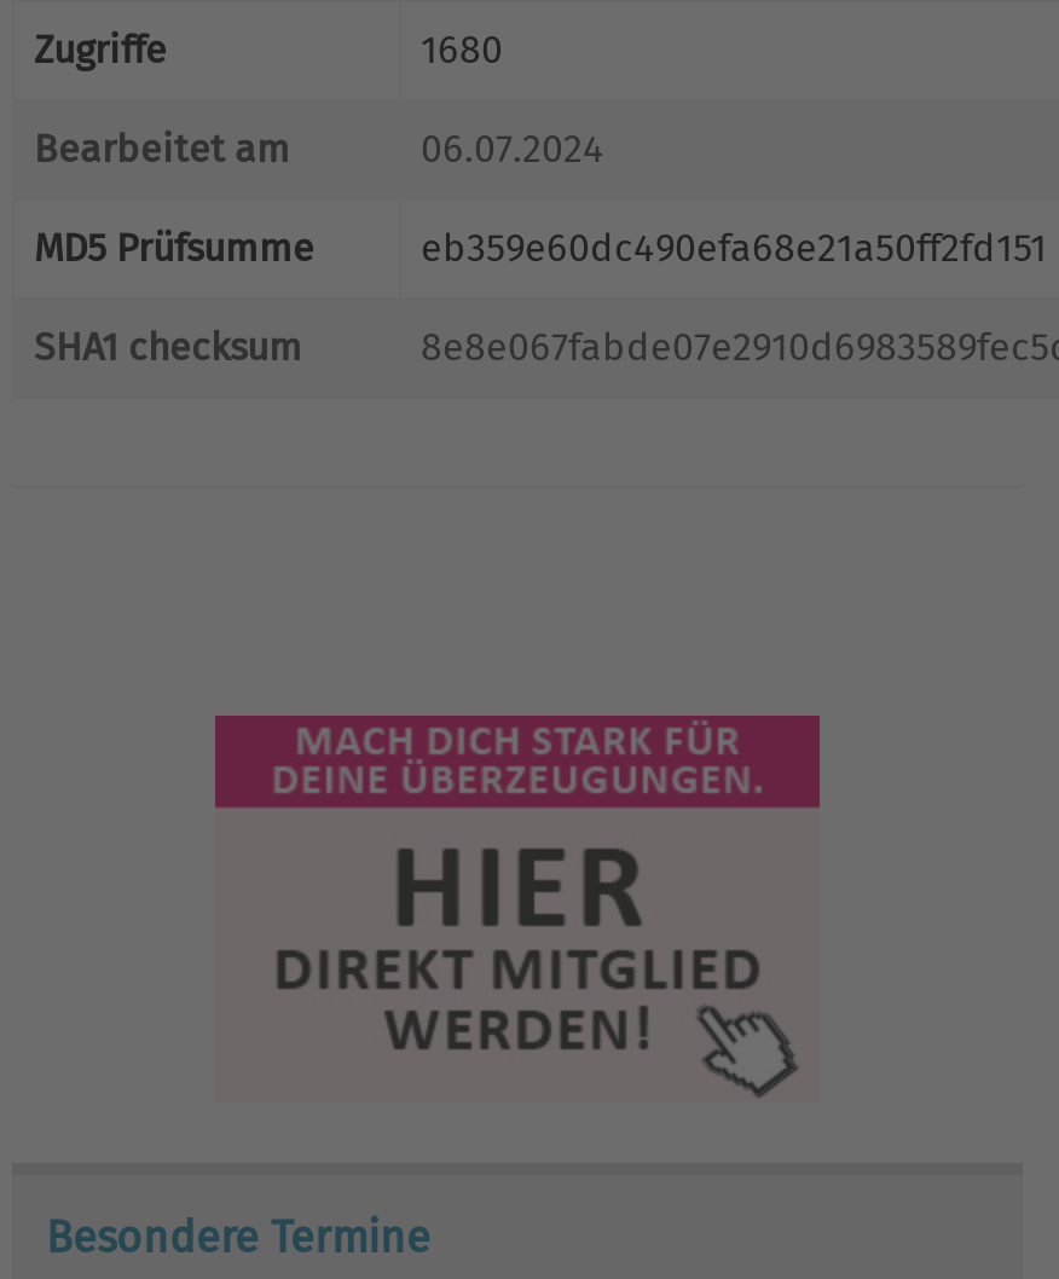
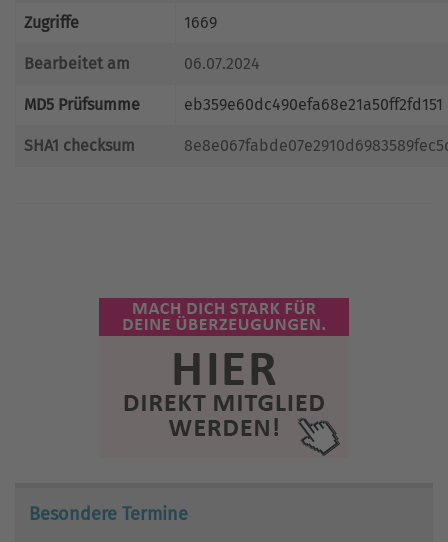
- 1680
+ 1669
